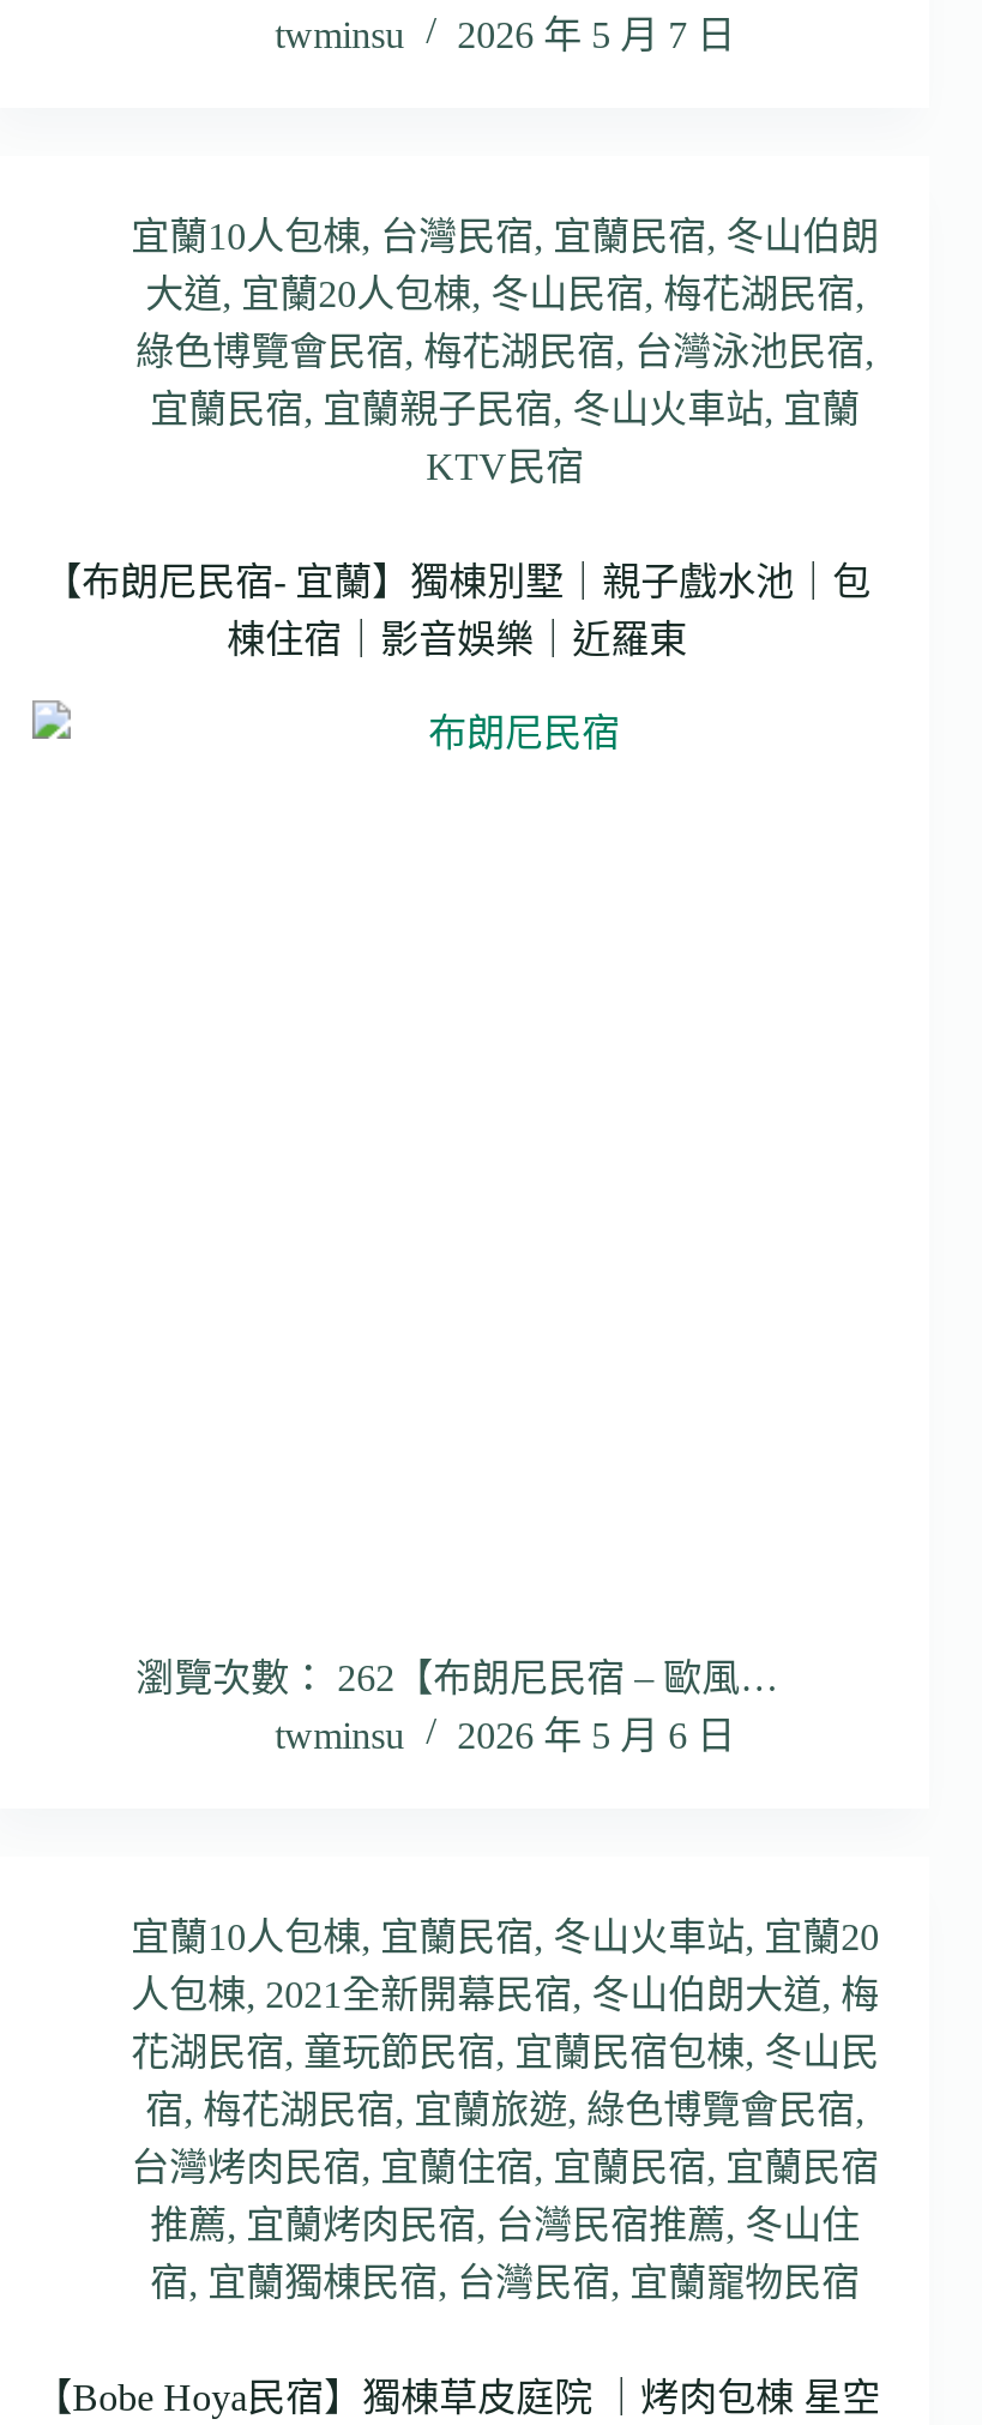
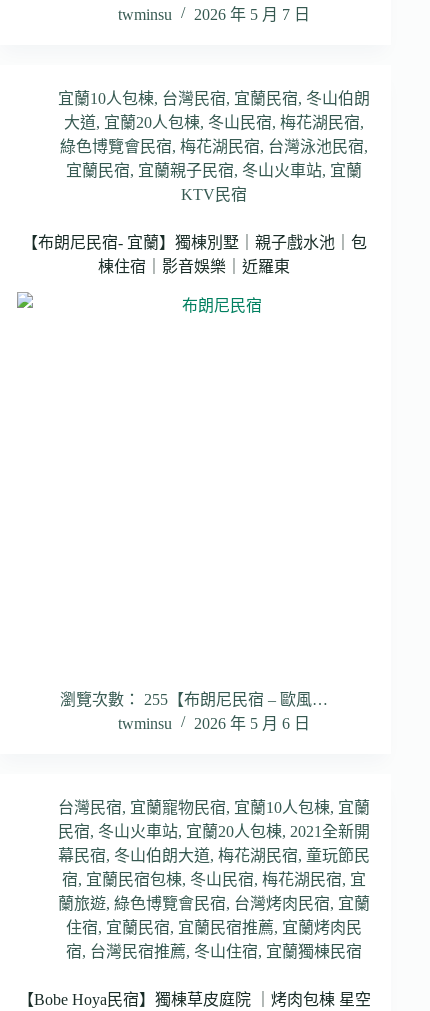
- 瀏覽次數： 262【布朗尼民宿 – 歐風…
+ 瀏覽次數： 255【布朗尼民宿 – 歐風…

- 宜蘭10人包棟,宜蘭民宿,冬山火車站,宜蘭20
- 人包棟, 2021全新開幕民宿,冬山伯朗大道,梅
- 花湖民宿,童玩節民宿,宜蘭民宿包棟,冬山民
- 宿,梅花湖民宿,宜蘭旅遊,綠色博覽會民宿,
- 台灣烤肉民宿,宜蘭住宿,宜蘭民宿,宜蘭民宿
- 推薦,宜蘭烤肉民宿,台灣民宿推薦,冬山住
- 宿,宜蘭獨棟民宿,台灣民宿,宜蘭寵物民宿
+ 台灣民宿,宜蘭寵物民宿,宜蘭10人包棟,宜蘭
+ 民宿,冬山火車站,宜蘭20人包棟, 2021全新開
+ 幕民宿,冬山伯朗大道,梅花湖民宿,童玩節民
+ 宿,宜蘭民宿包棟,冬山民宿,梅花湖民宿,宜
+ 蘭旅遊,綠色博覽會民宿,台灣烤肉民宿,宜蘭
+ 住宿,宜蘭民宿,宜蘭民宿推薦,宜蘭烤肉民
+ 宿,台灣民宿推薦,冬山住宿,宜蘭獨棟民宿
